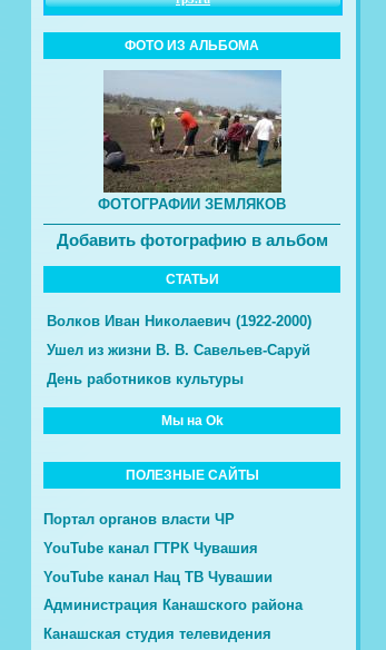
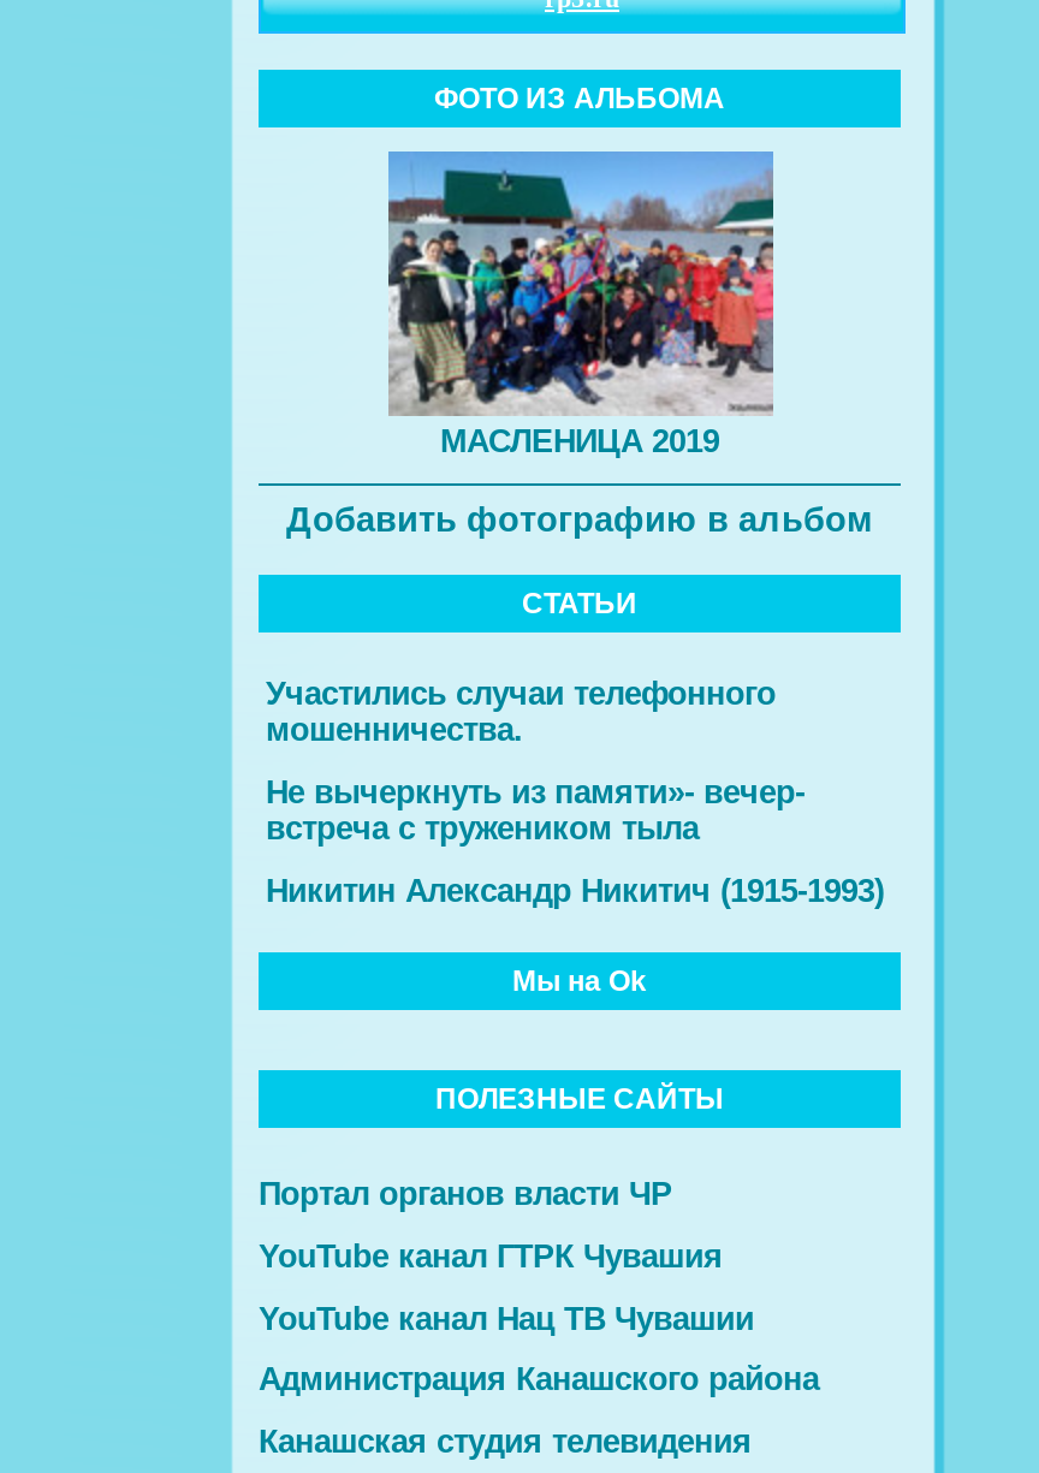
- [image]
- ФОТОГРАФИИ ЗЕМЛЯКОВ
+ [image]
+ МАСЛЕНИЦА 2019

- Волков Иван Николаевич (1922-2000)
+ Участились случаи телефонного
+ мошенничества.

- Ушел из жизни В. В. Савельев-Саруй
+ Не вычеркнуть из памяти»- вечер-
+ встреча с тружеником тыла

- День работников культуры
+ Никитин Александр Никитич (1915-1993)
